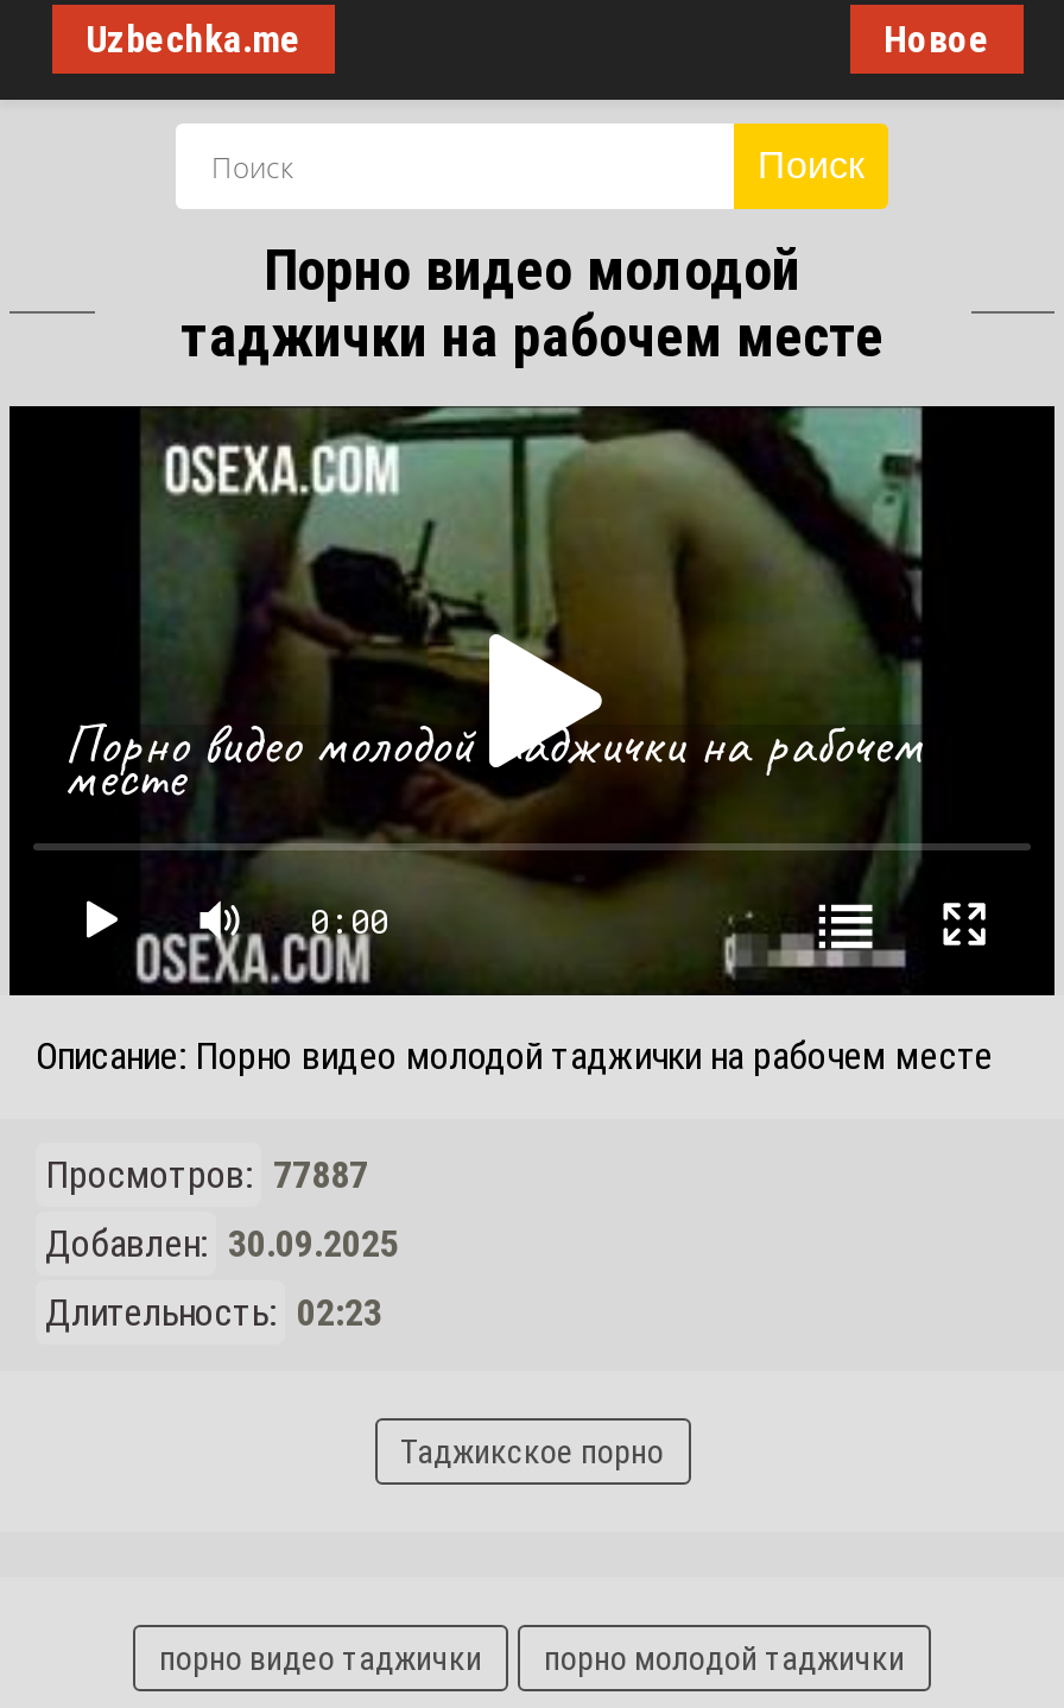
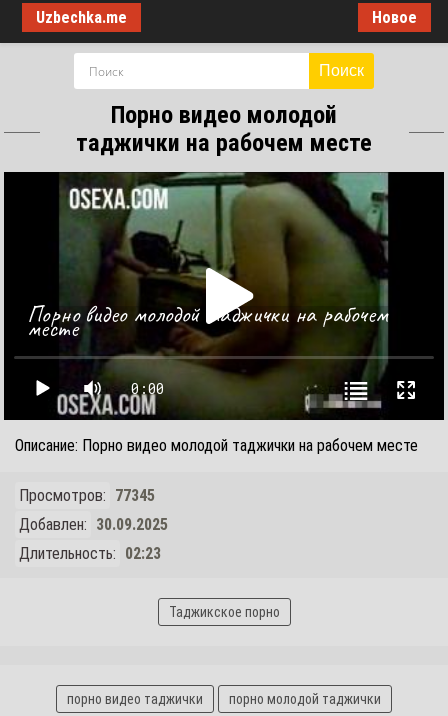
- Просмотров: 77887
+ Просмотров: 77345
